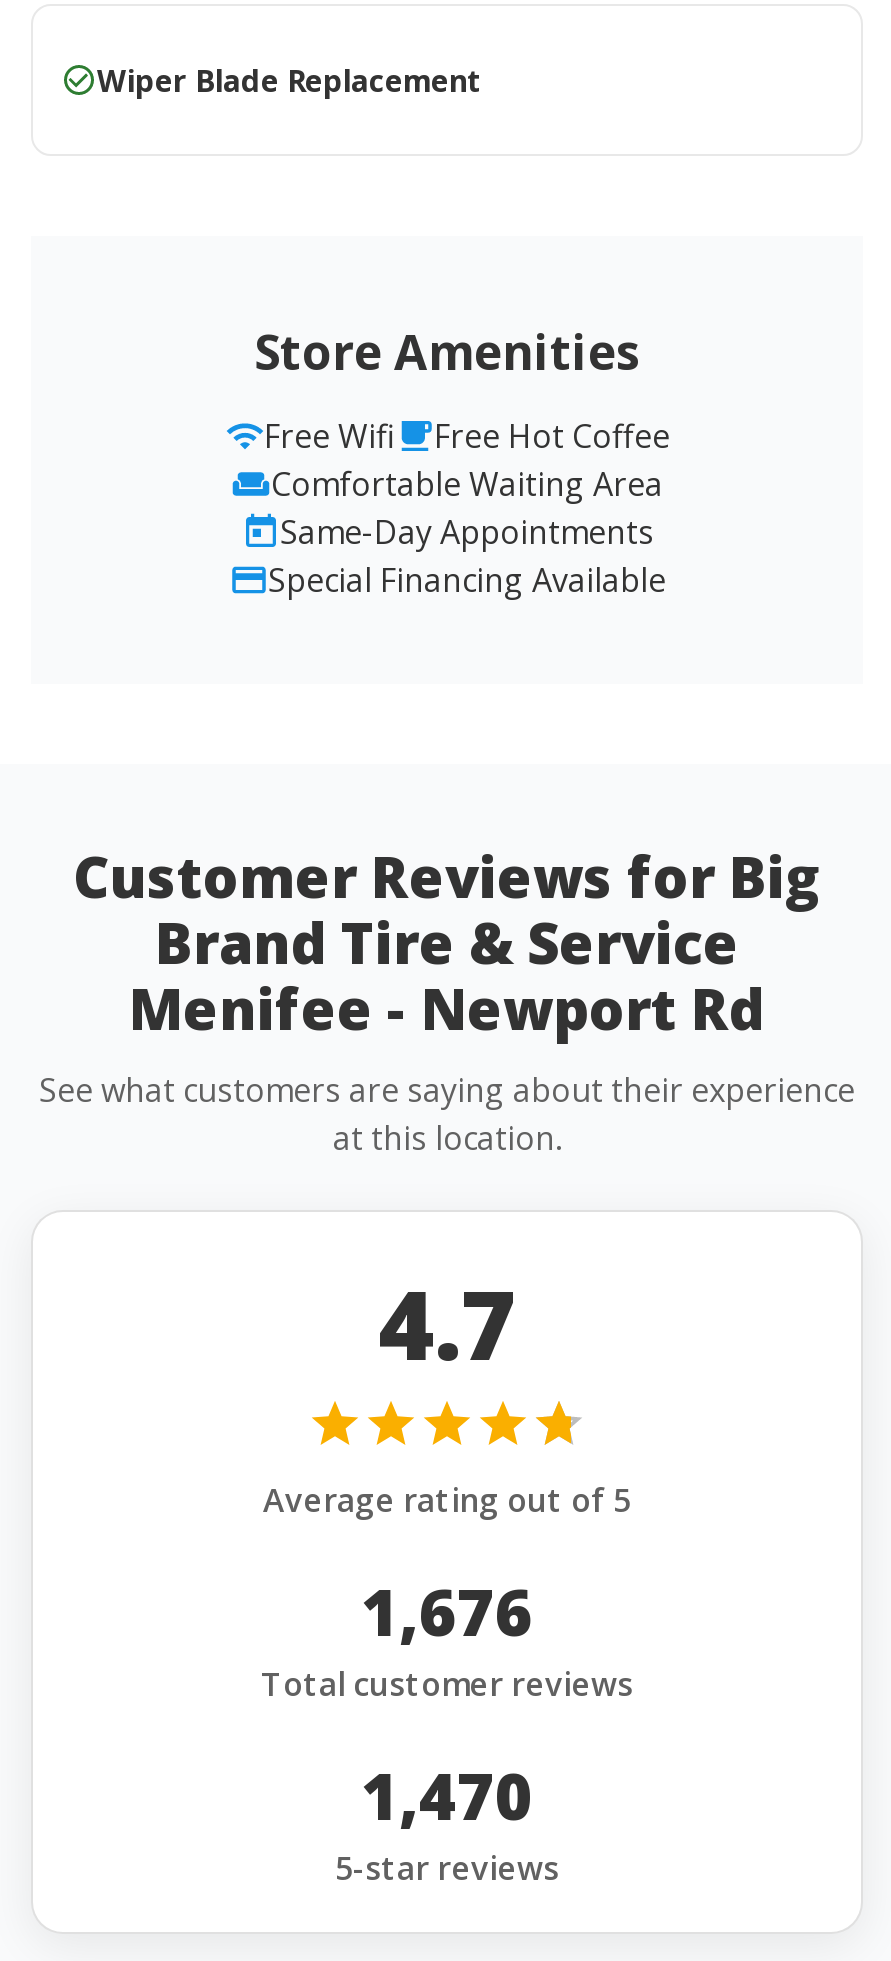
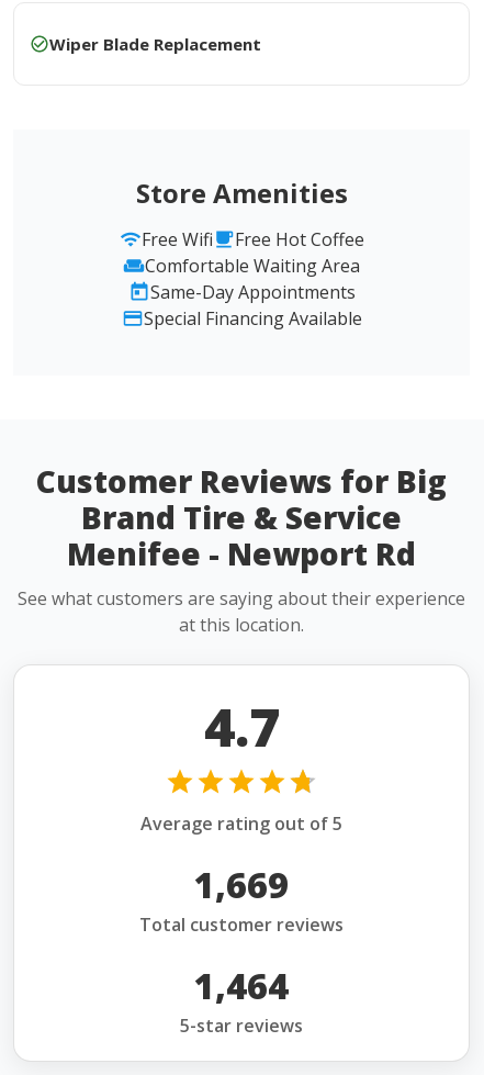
- 1,676
+ 1,669

- 1,470
+ 1,464
